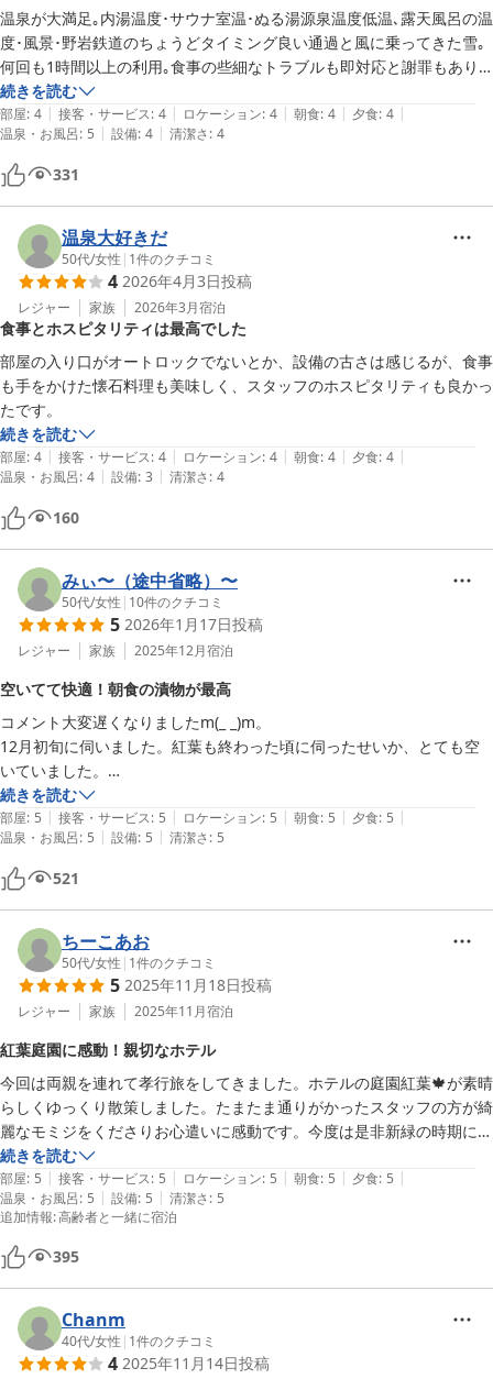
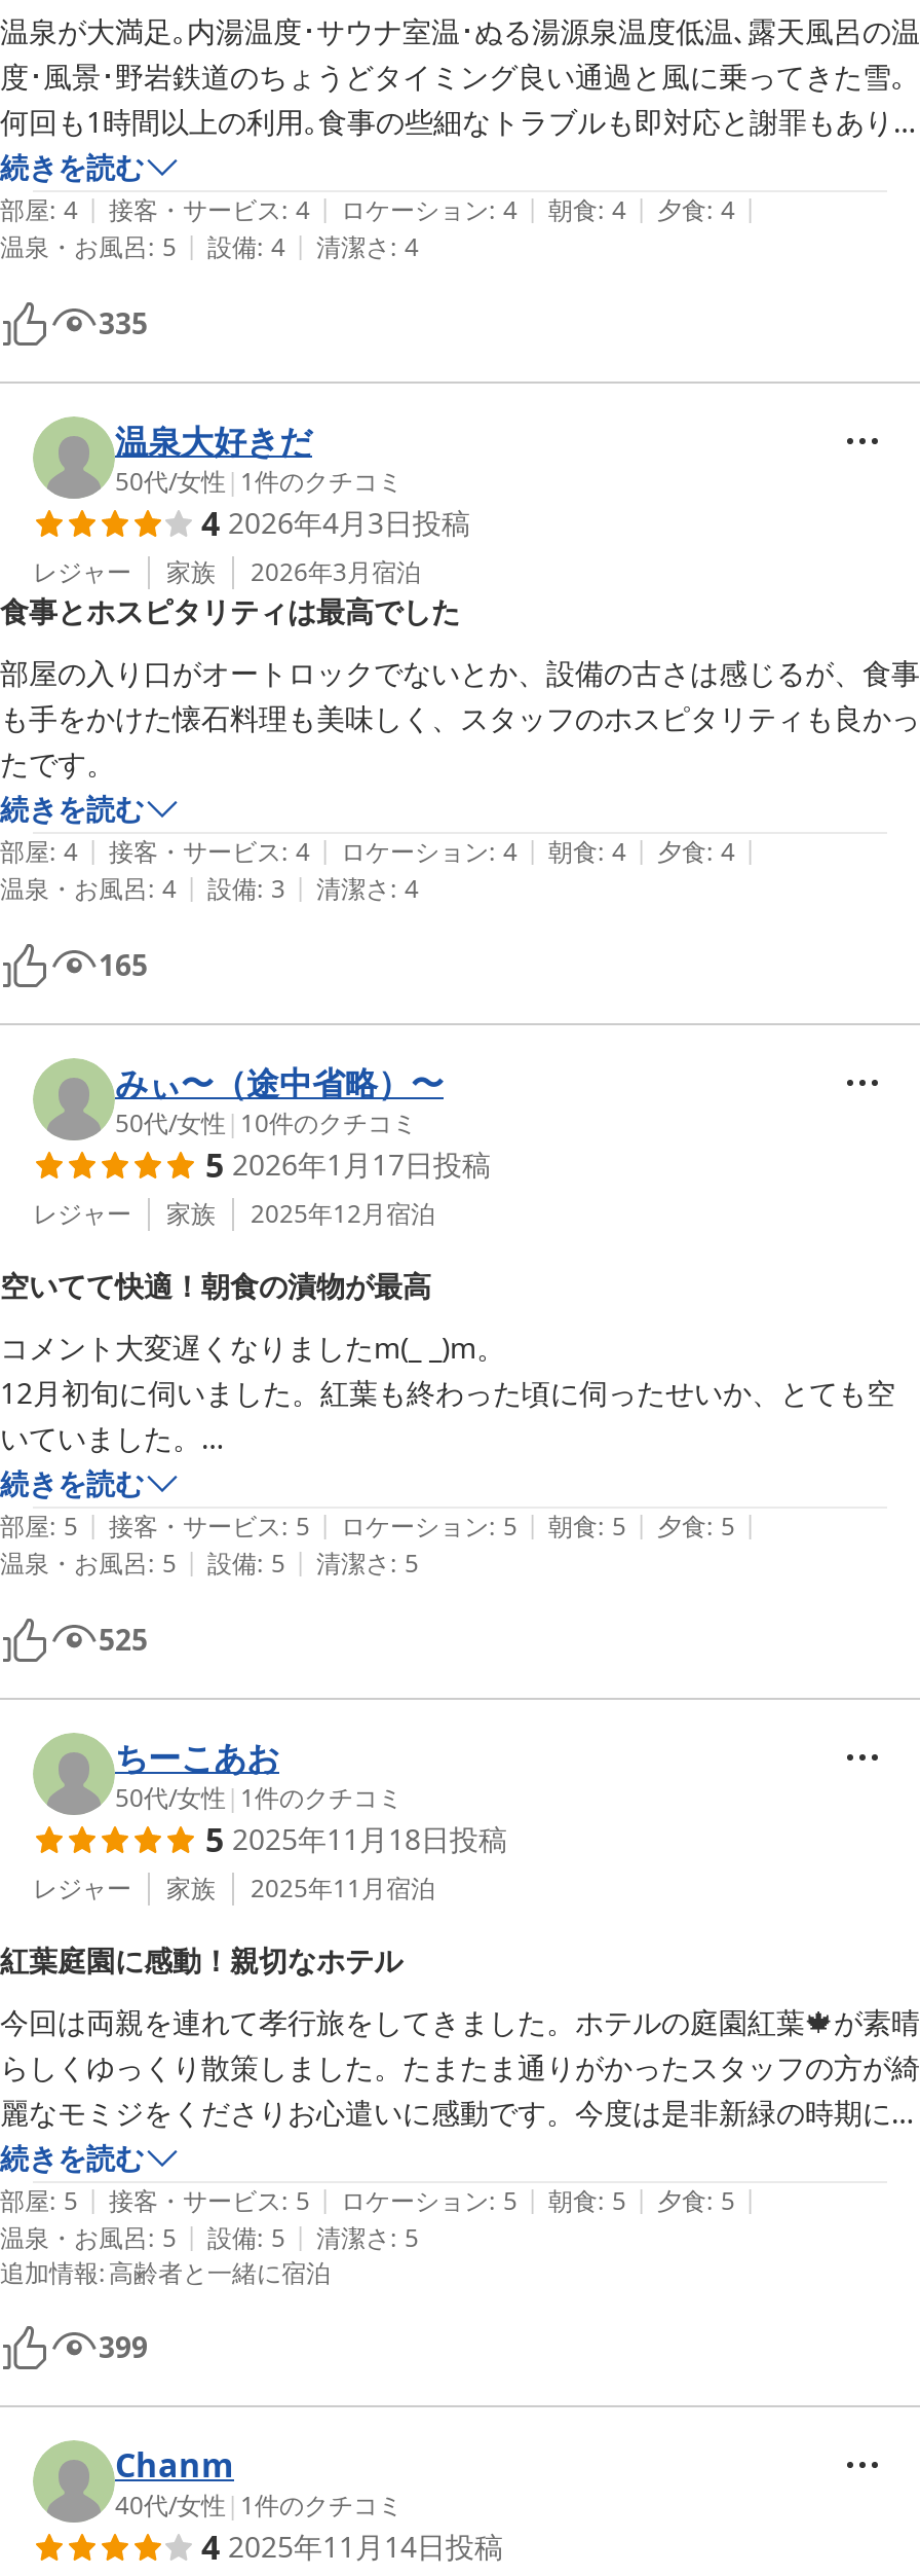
- 331
+ 335

- 160
+ 165

- 521
+ 525

- 395
+ 399
